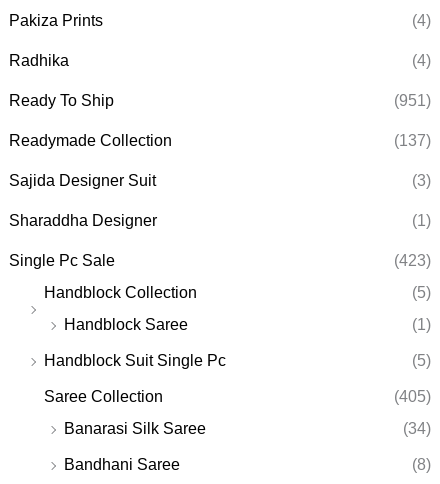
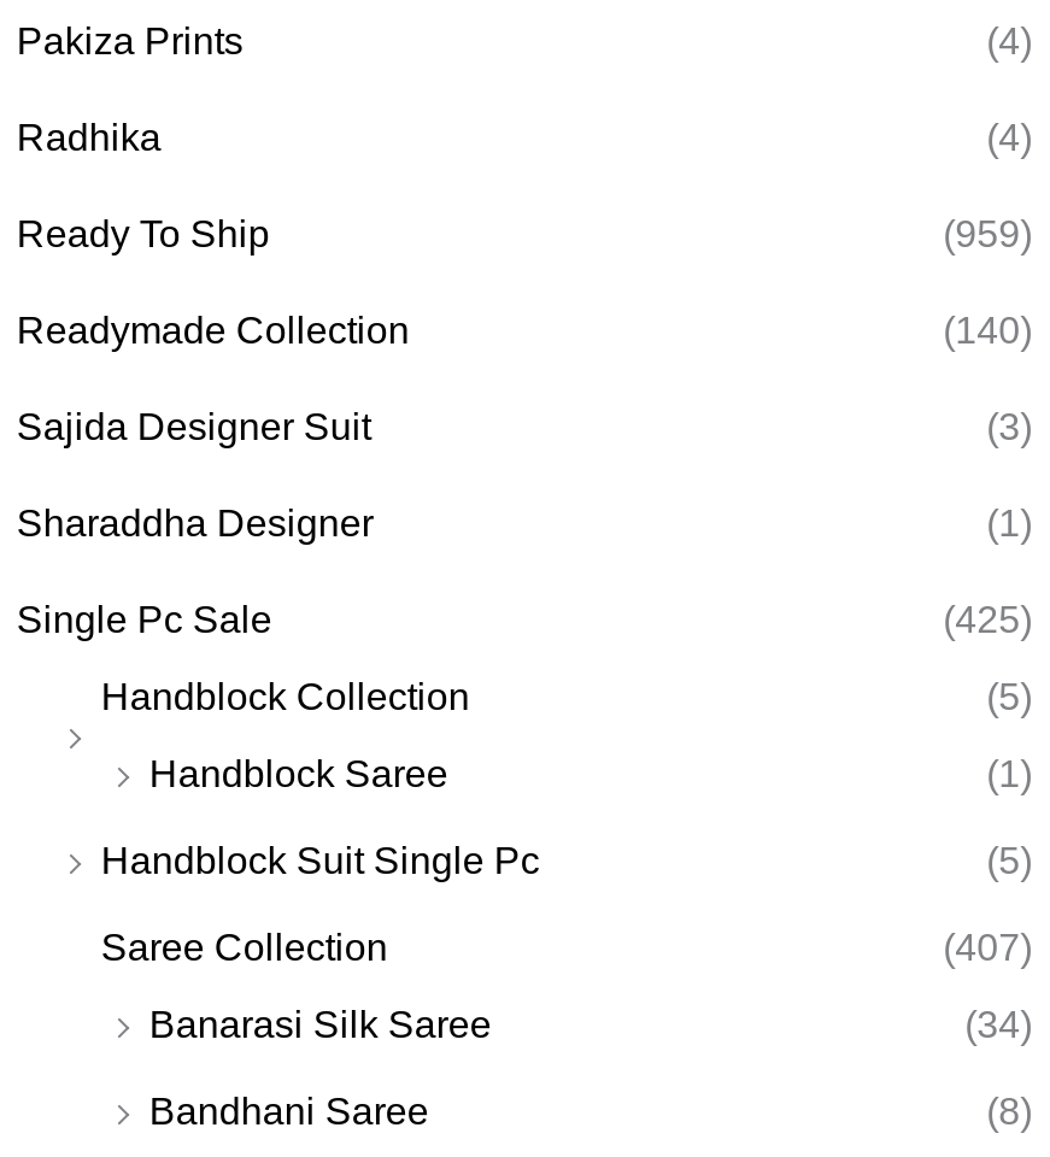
- (951)
+ (959)

- (137)
+ (140)

- (423)
+ (425)

- (405)
+ (407)
